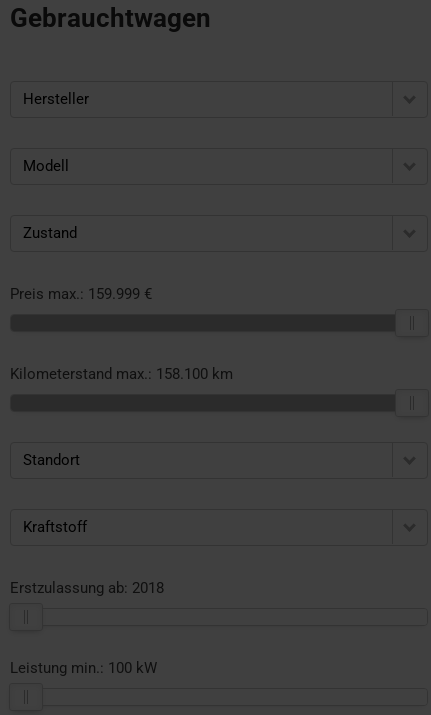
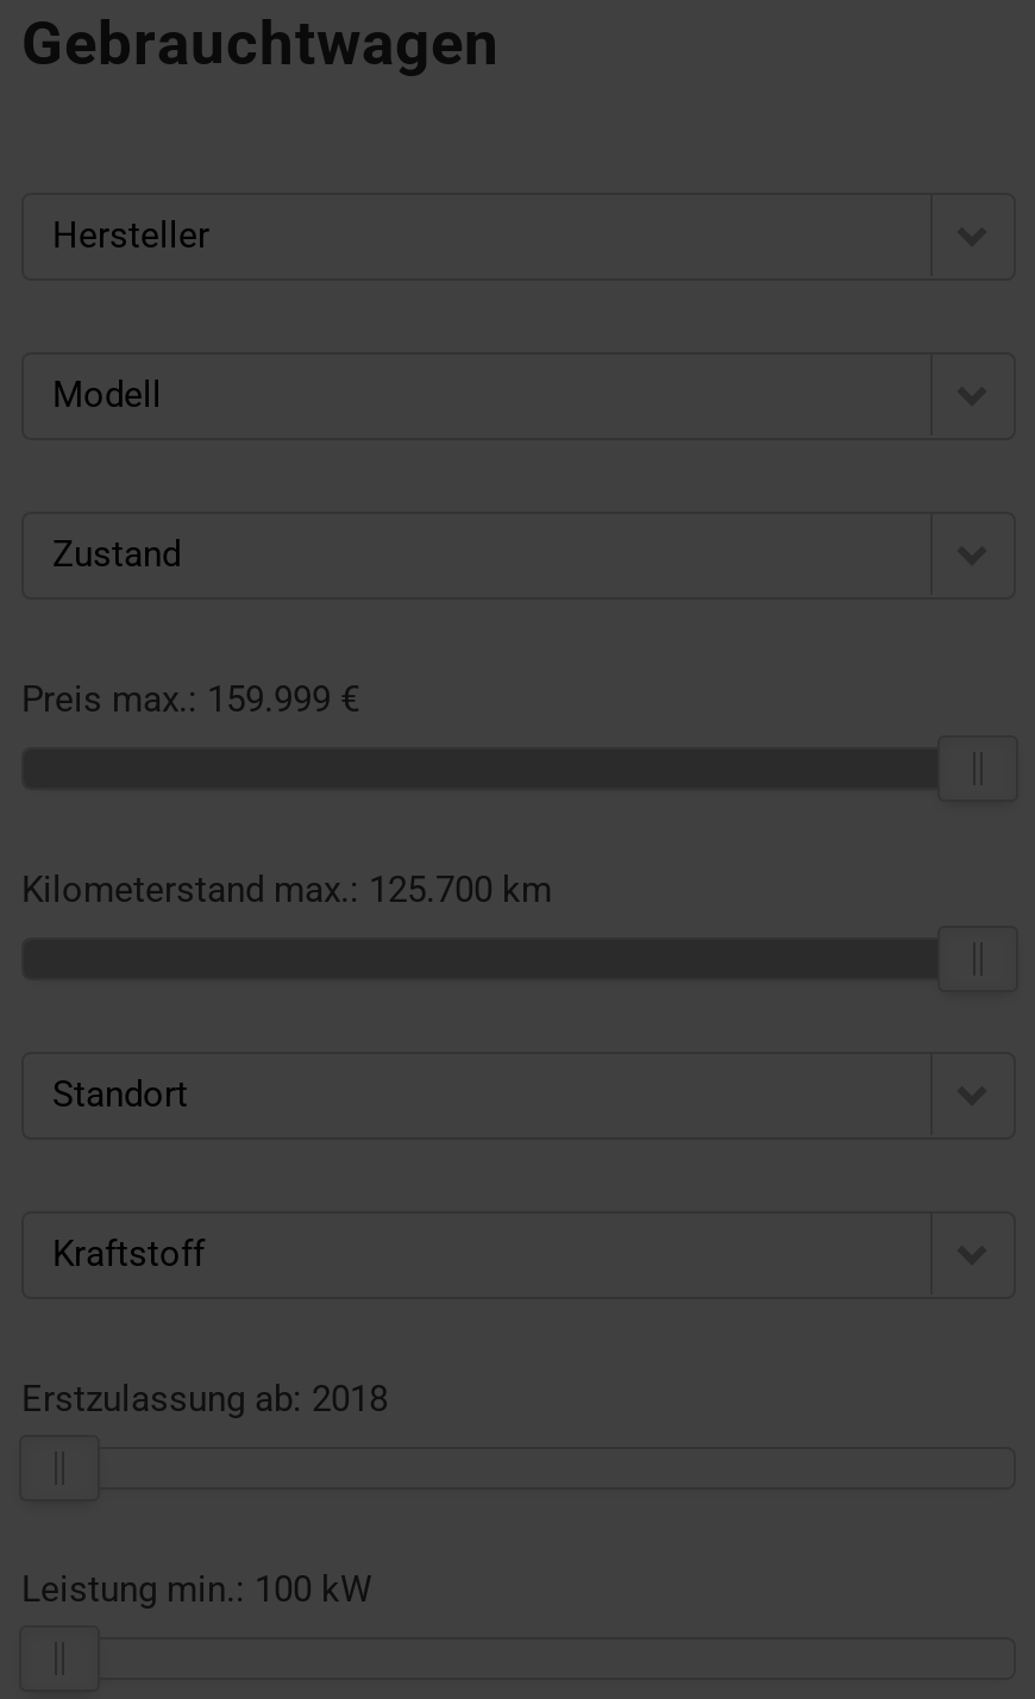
- Kilometerstand max.: 158.100 km
+ Kilometerstand max.: 125.700 km
